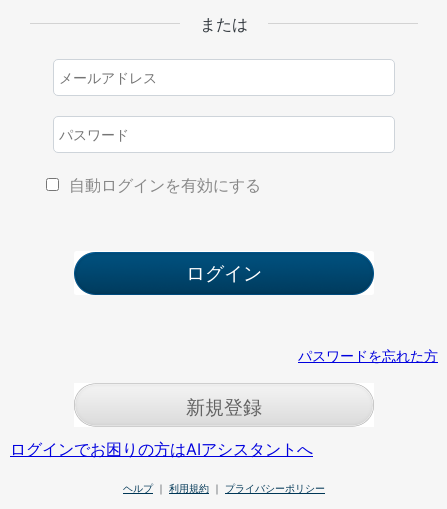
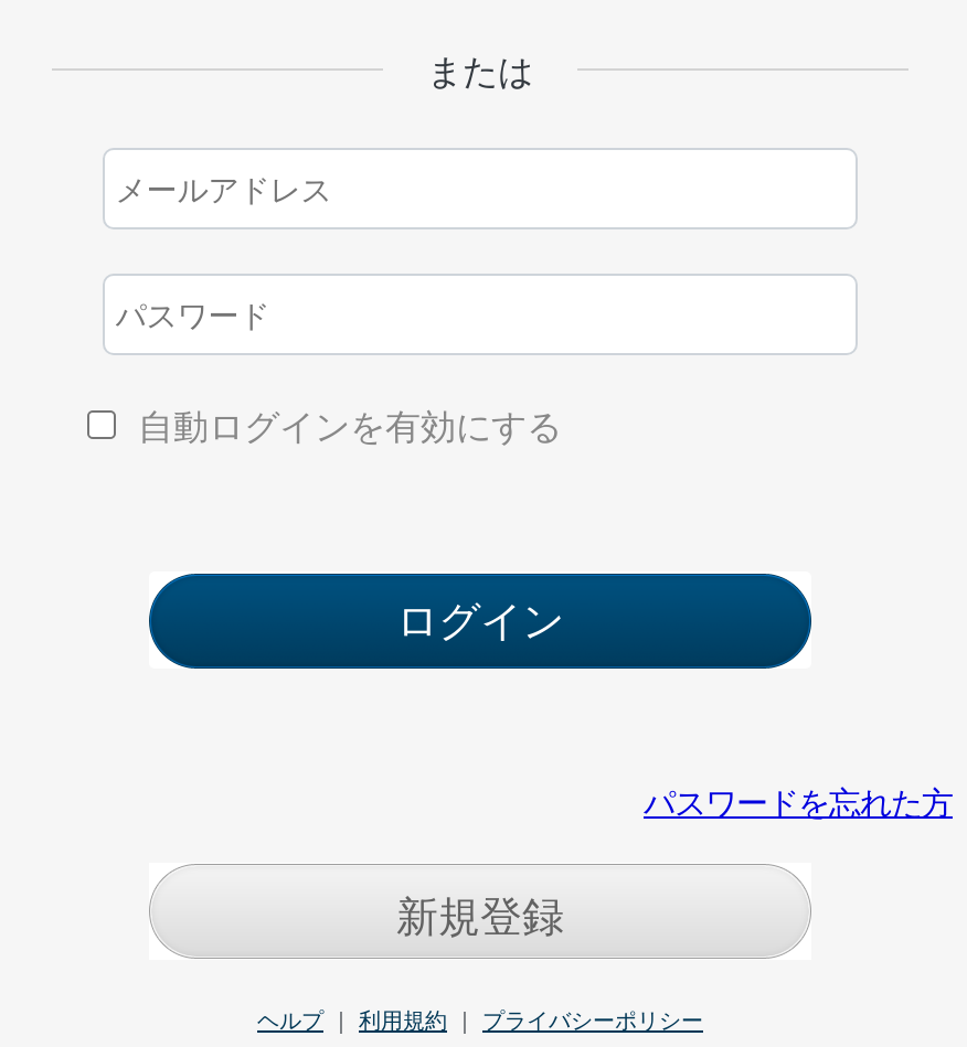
- ログインでお困りの方はAIアシスタントへ
